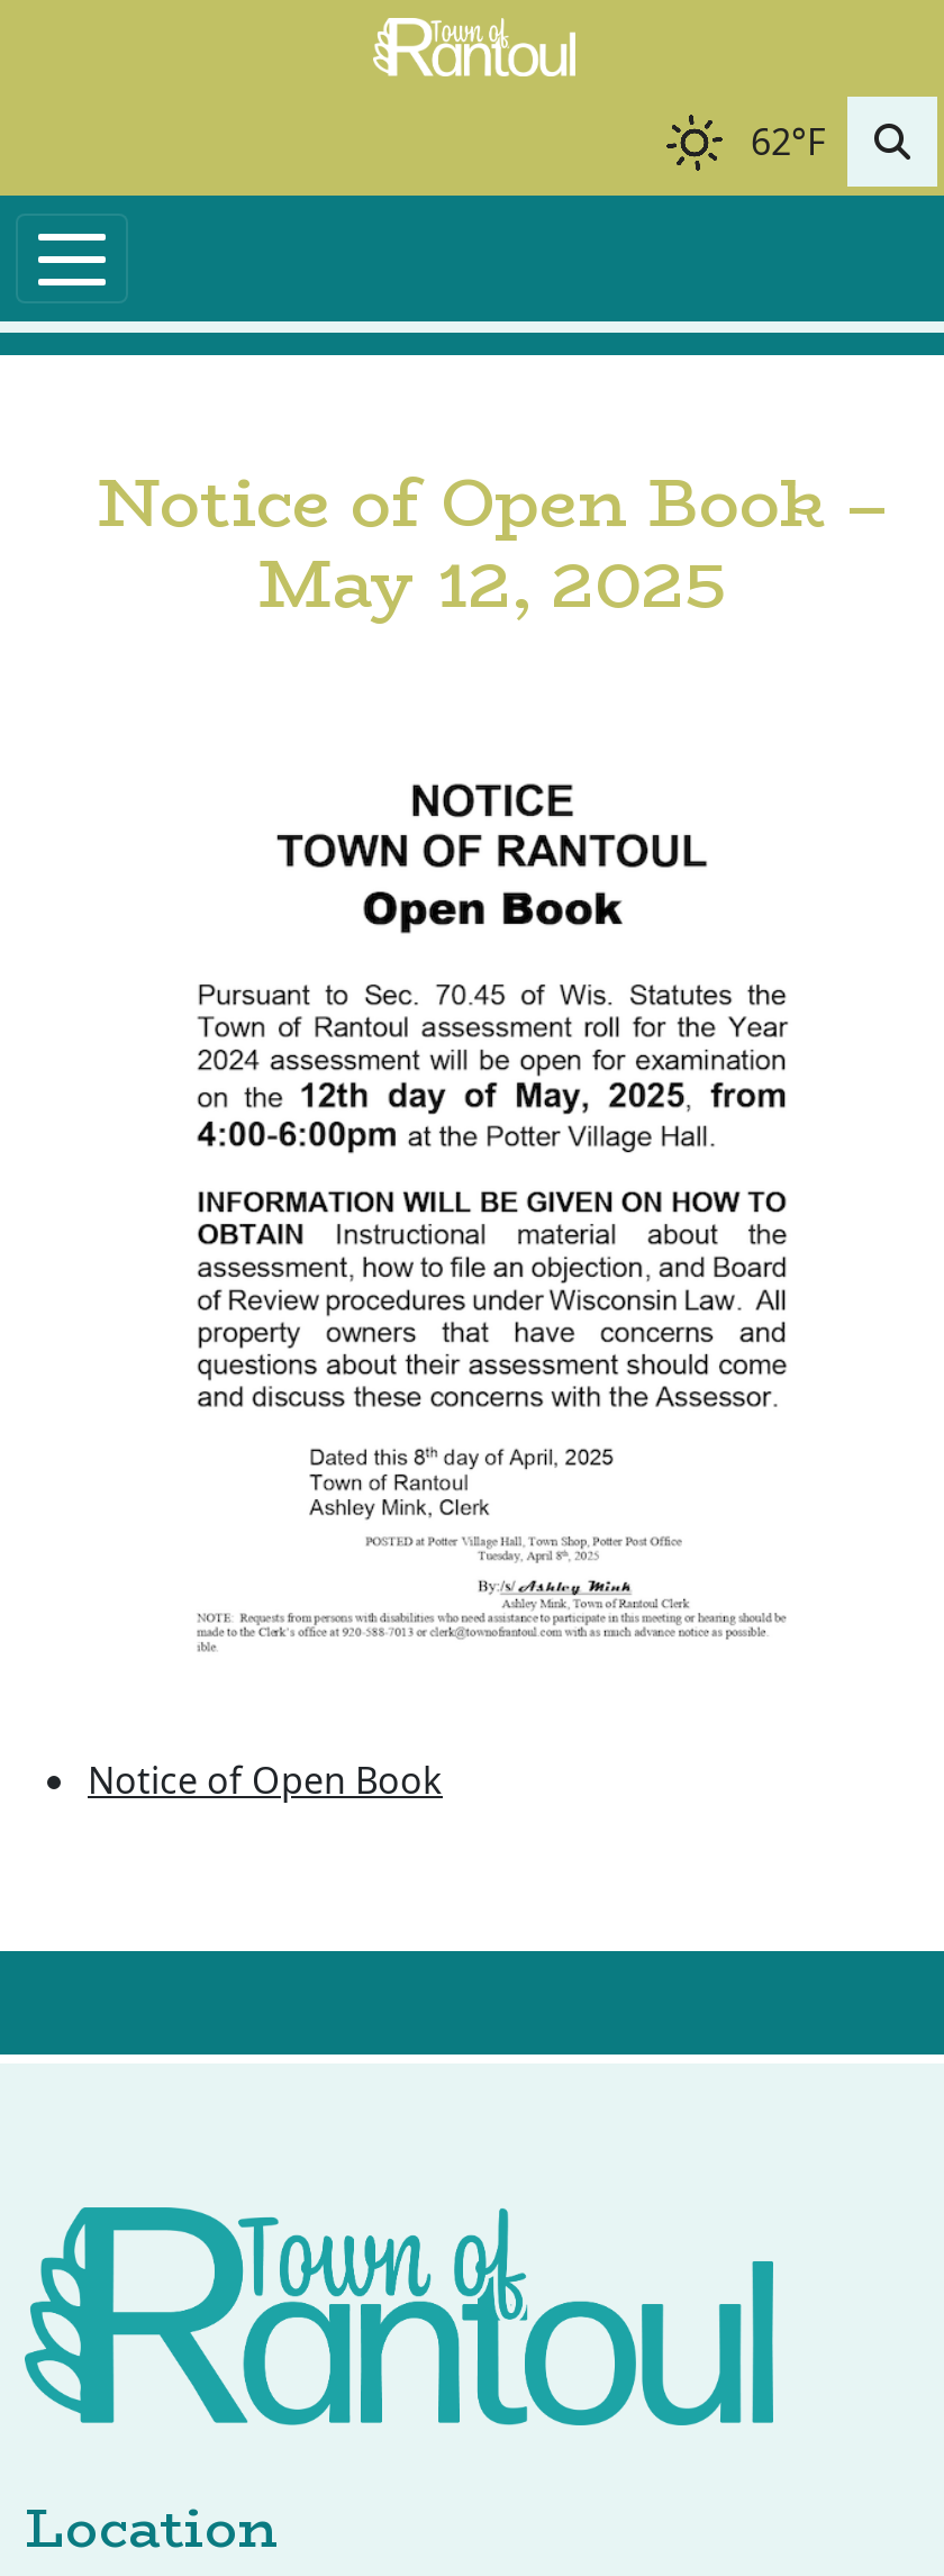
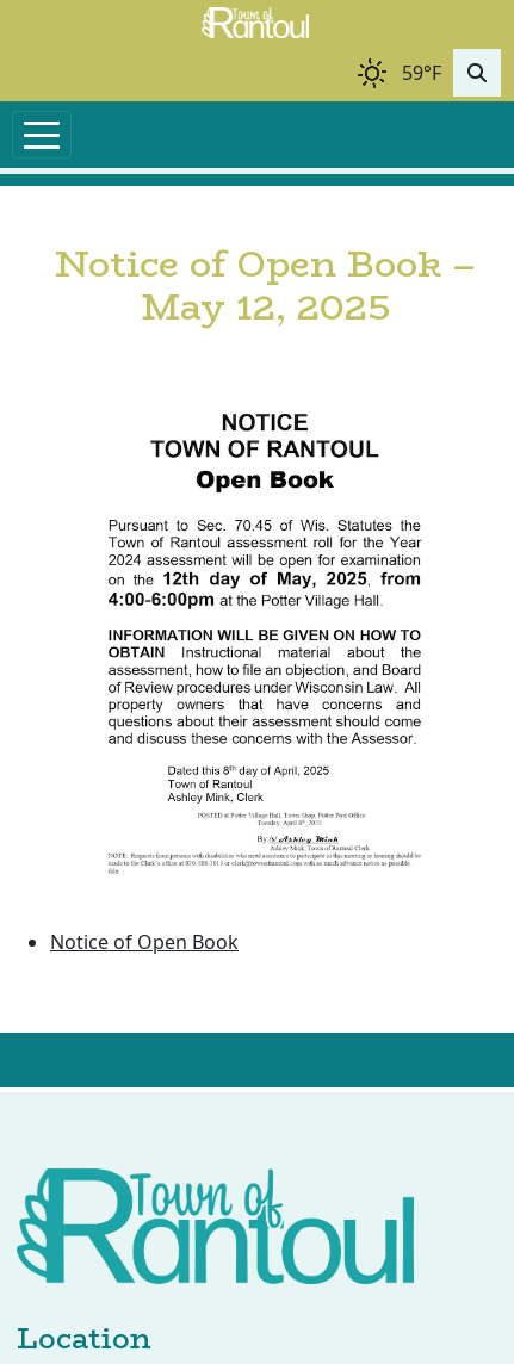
- 62°F
+ 59°F
